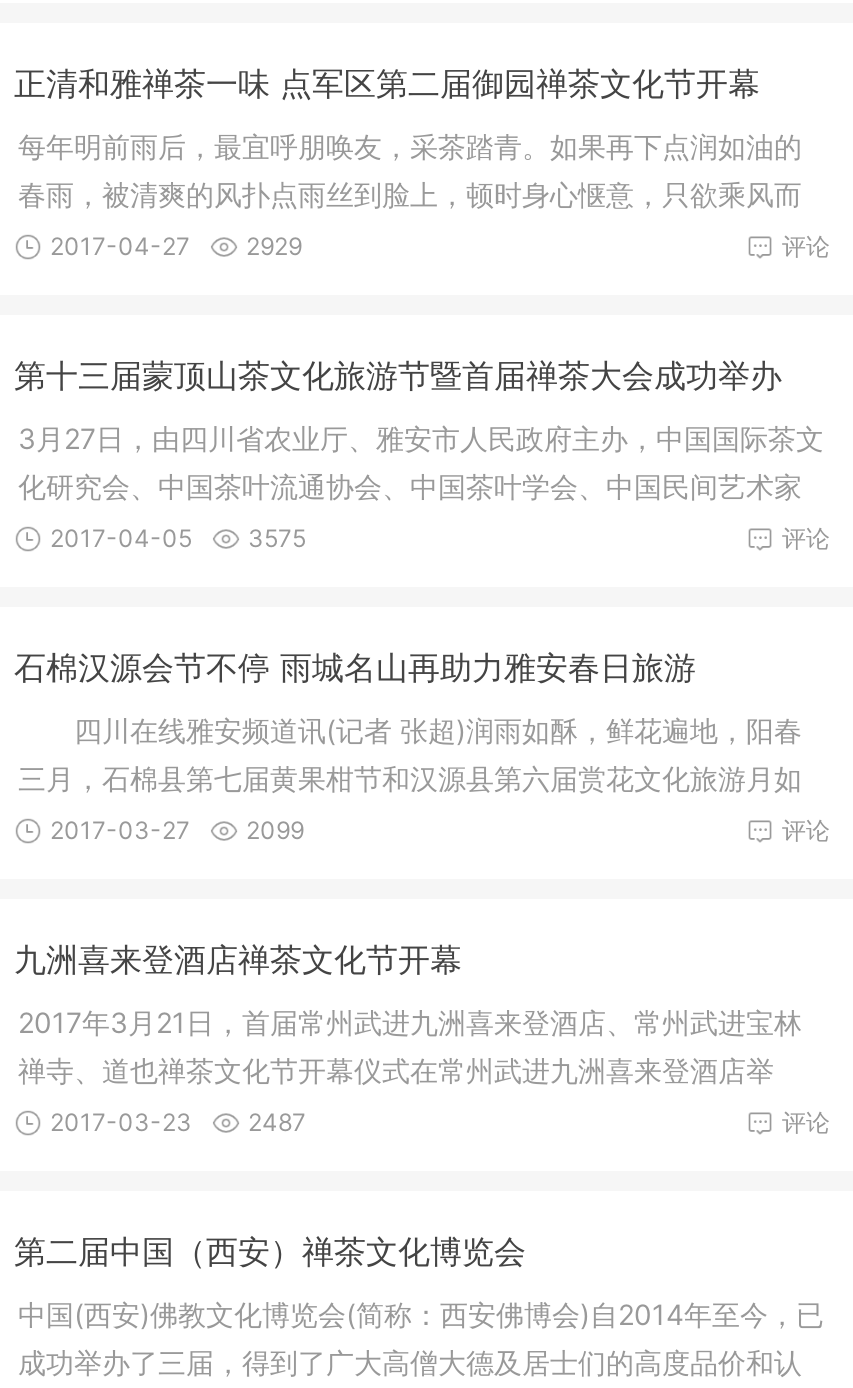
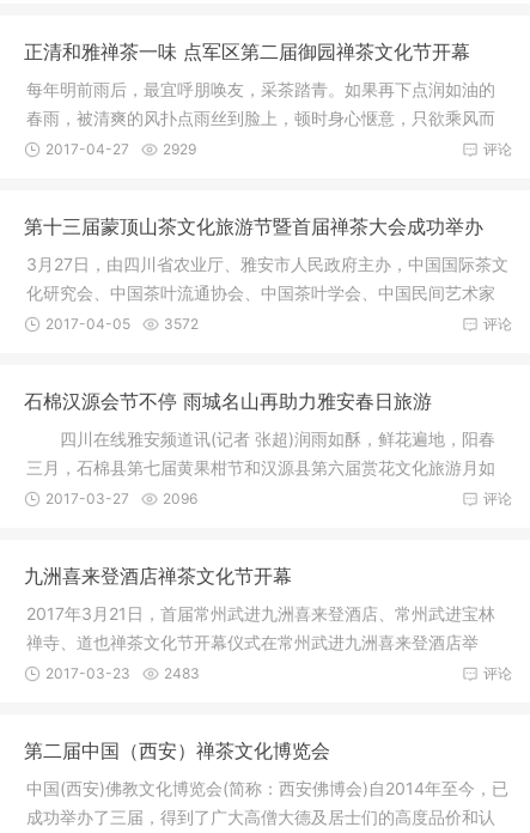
- 3575
+ 3572

- 2099
+ 2096

- 2487
+ 2483
